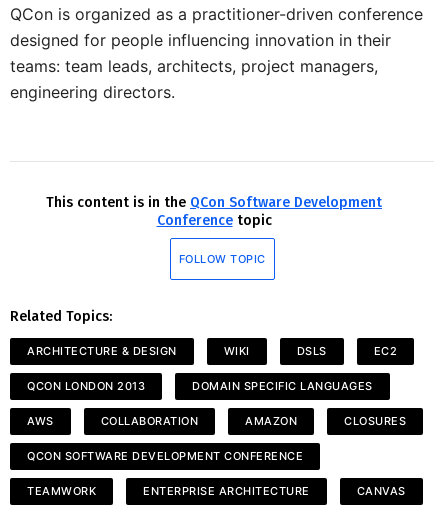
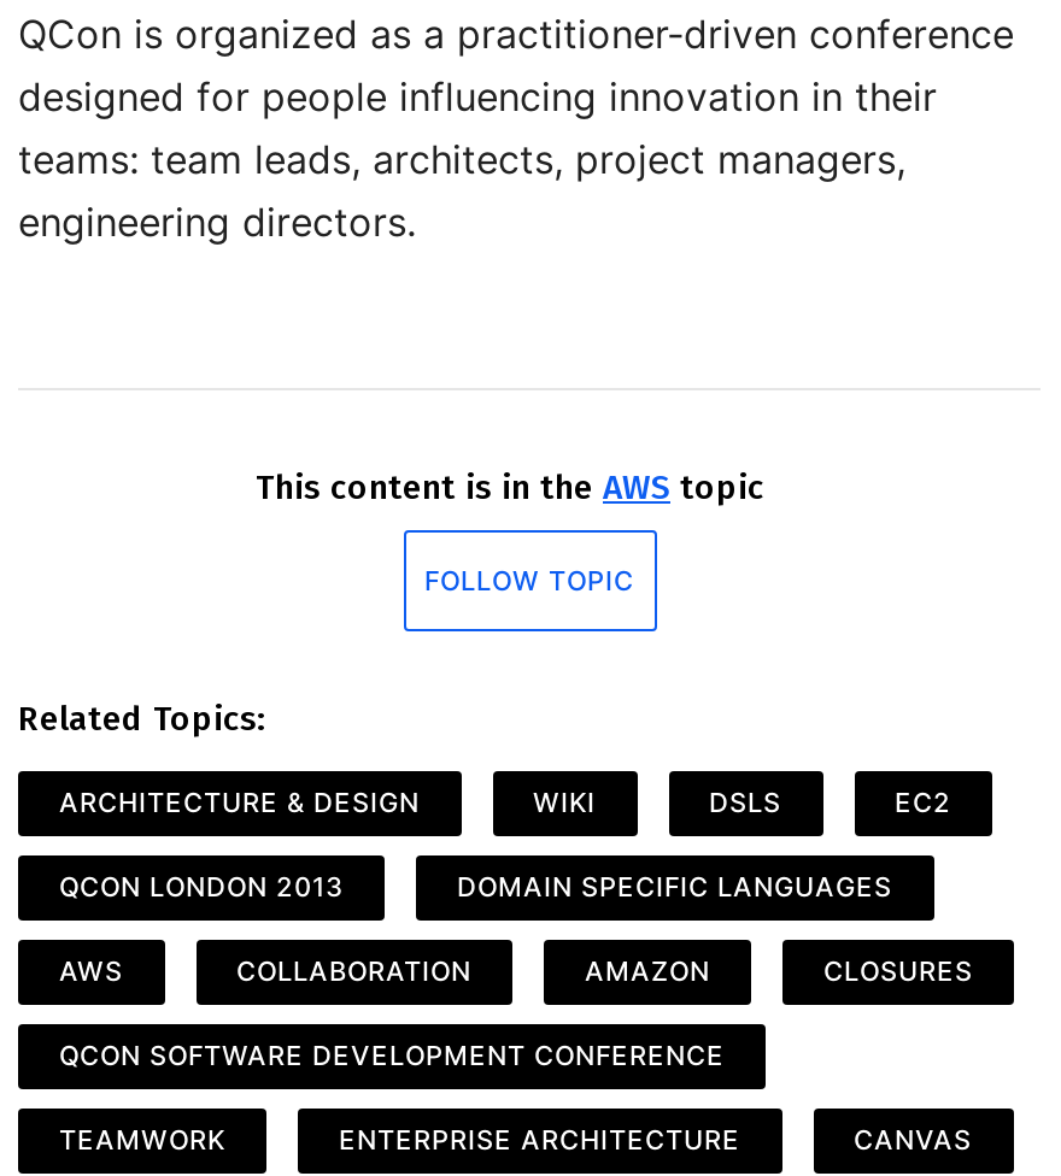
- This content is in the QCon Software Development
- Conference topic
+ This content is in the AWS topic
